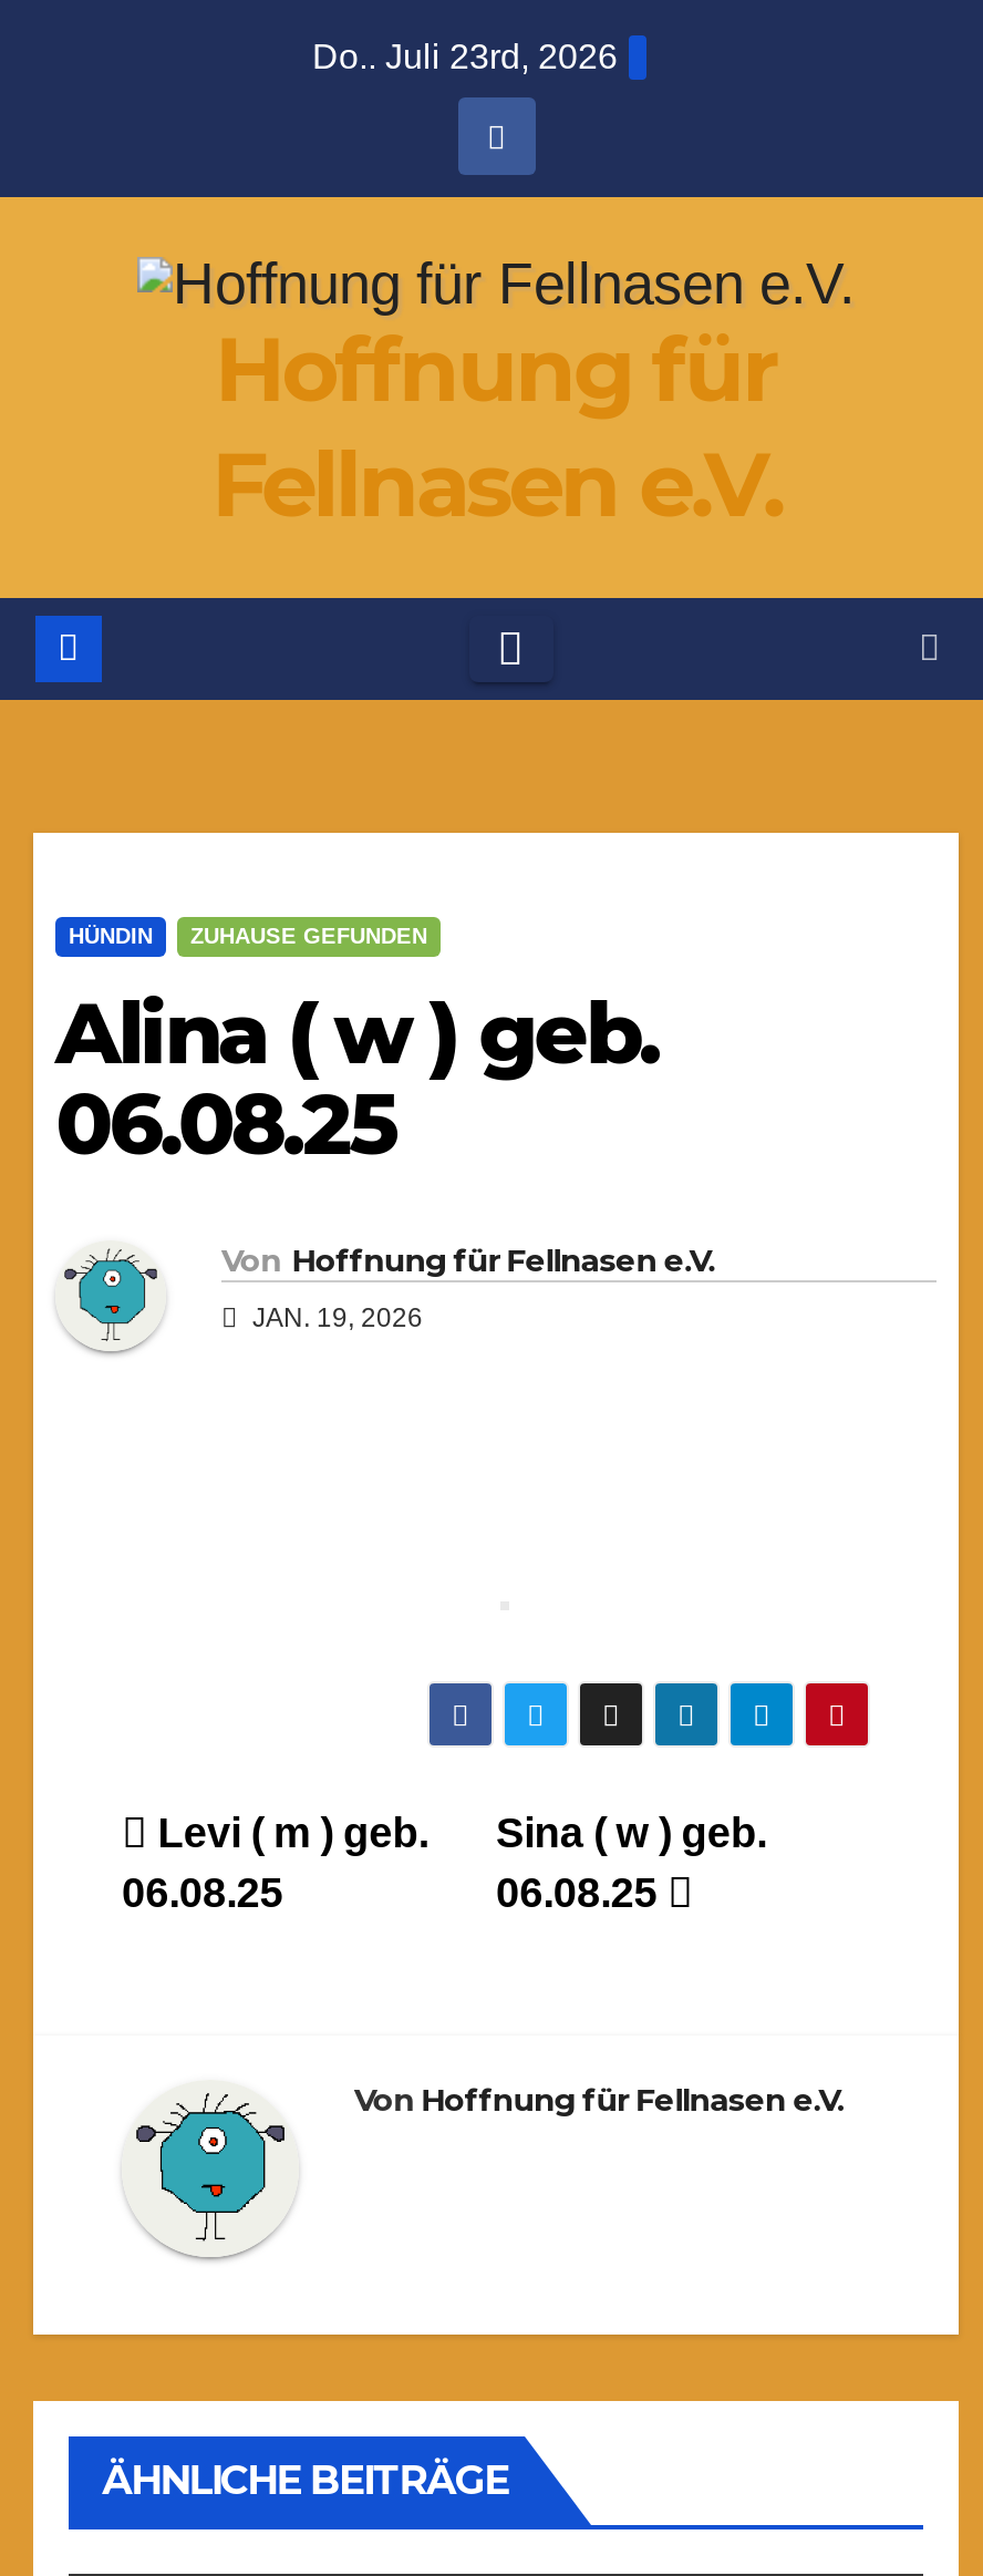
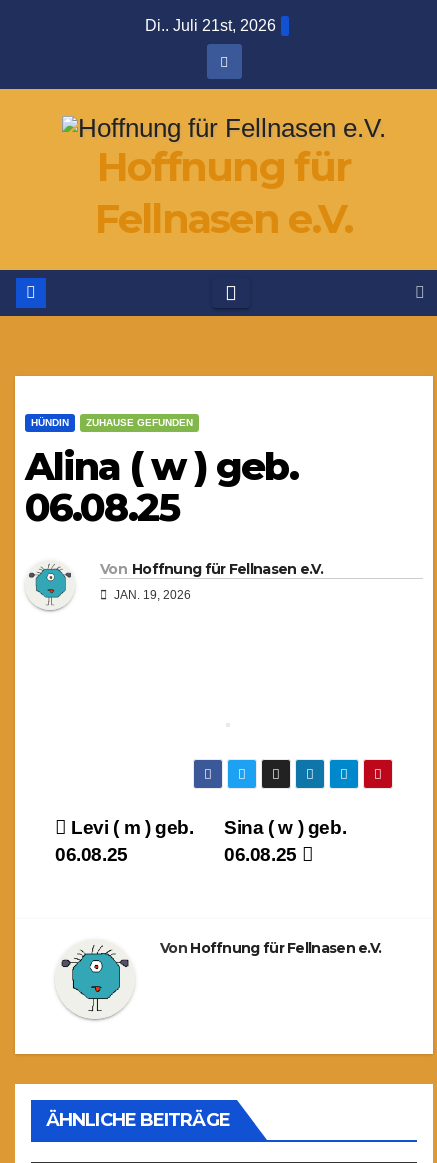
- Do.. Juli 23rd, 2026
+ Di.. Juli 21st, 2026
